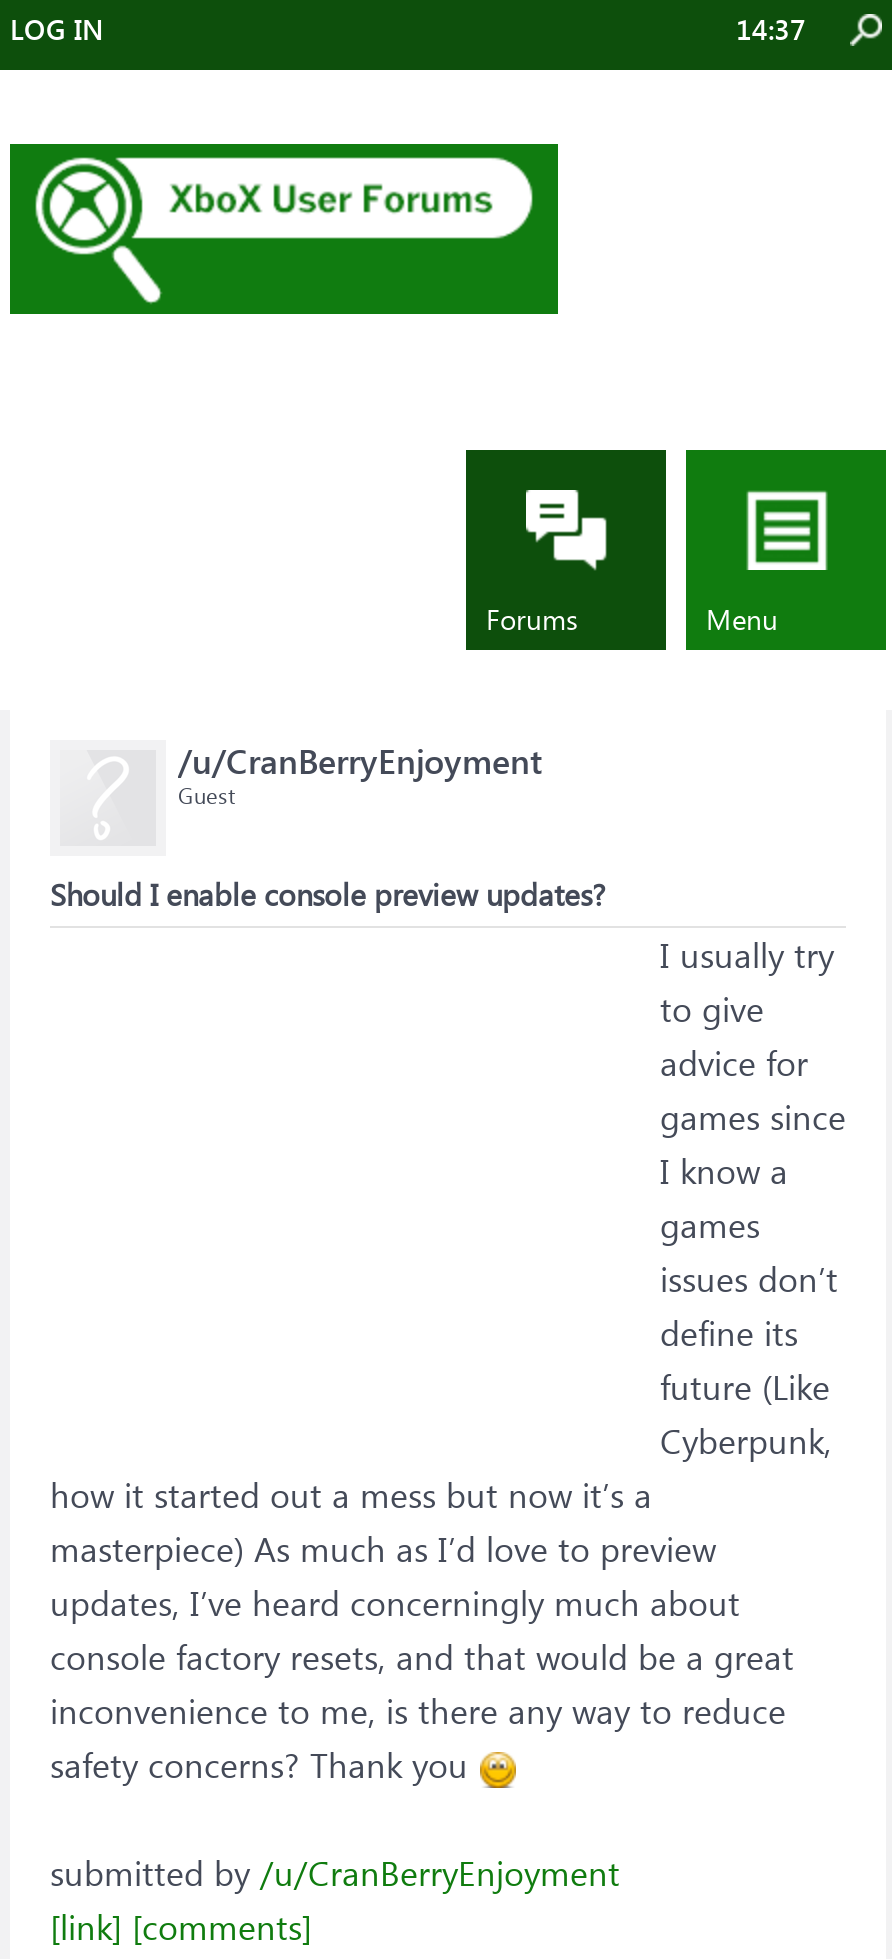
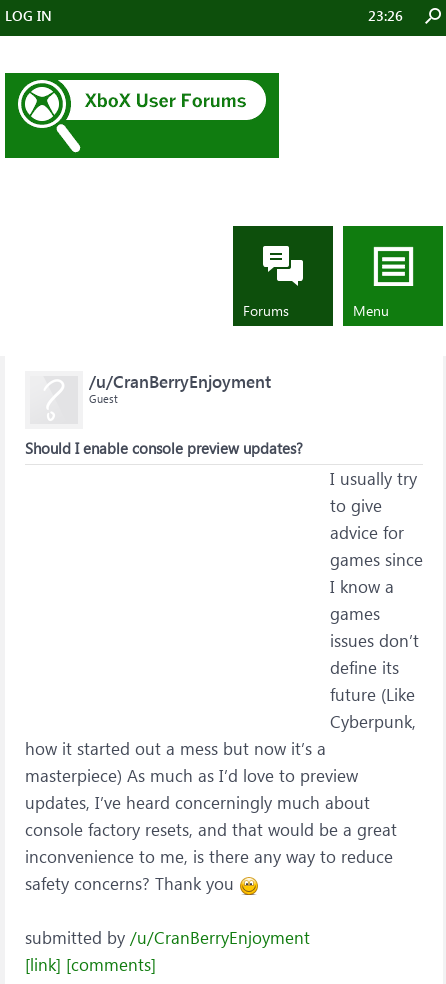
- 14:37
+ 23:26
